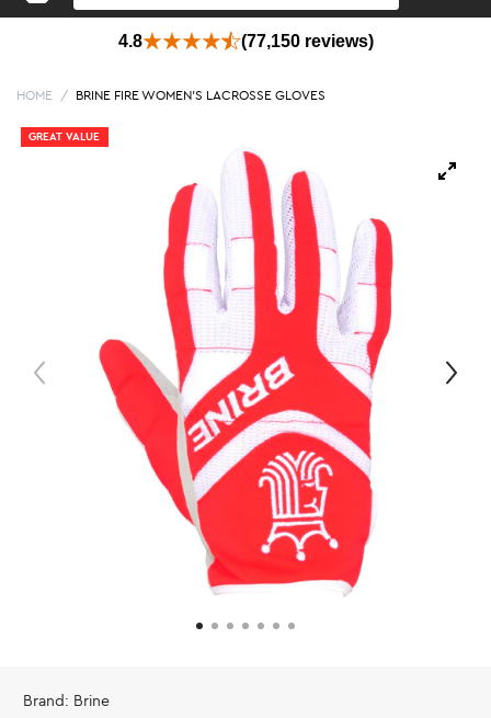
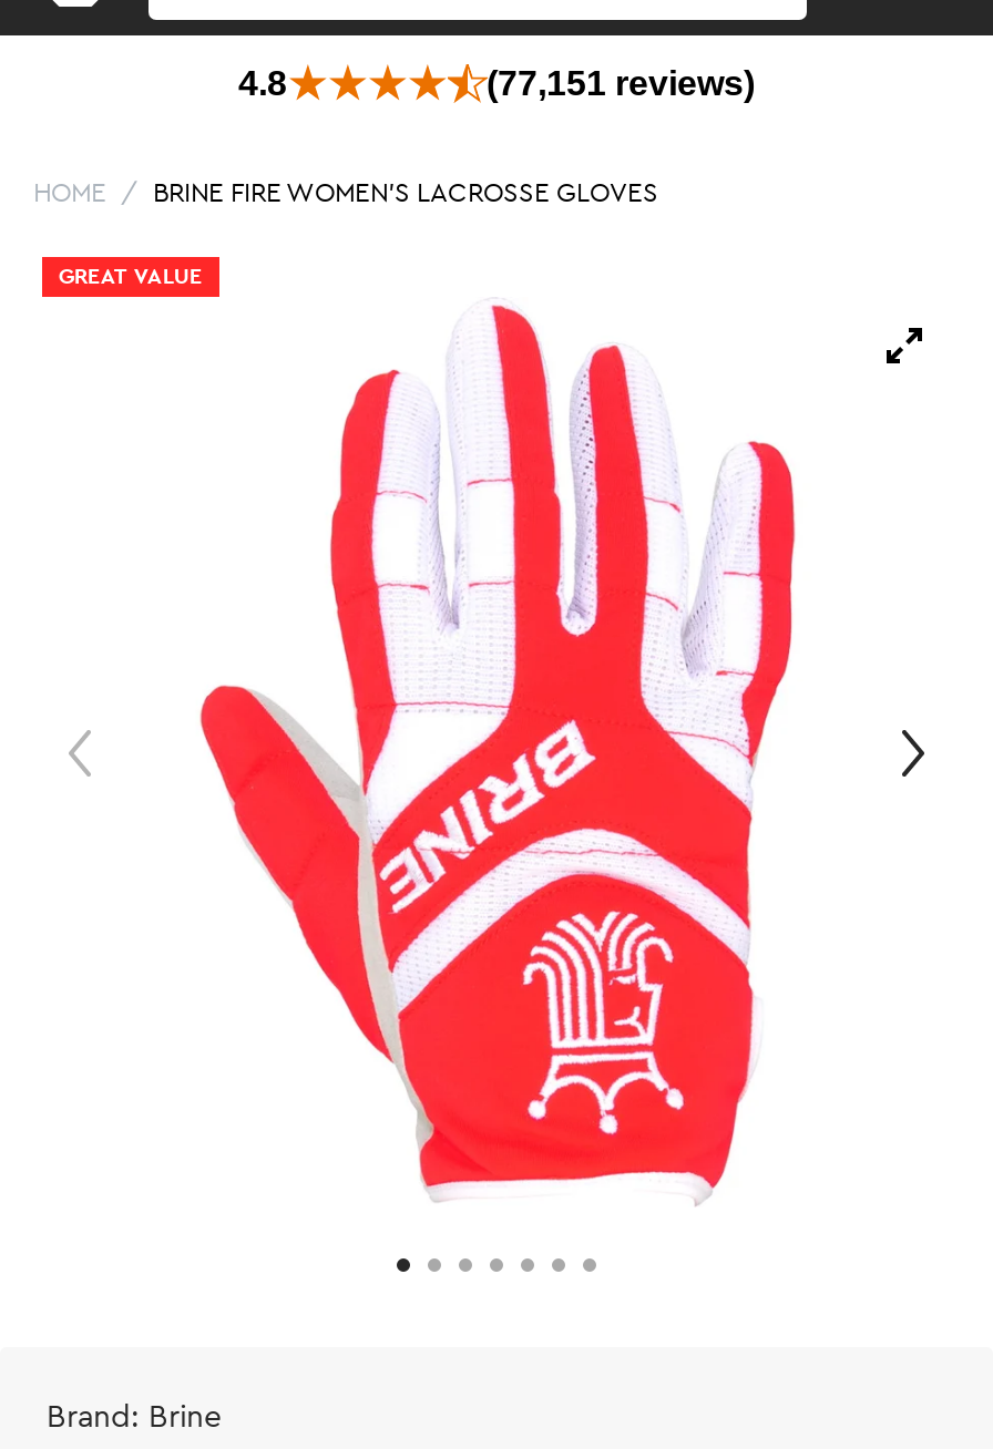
- (77,150 reviews)
+ (77,151 reviews)
